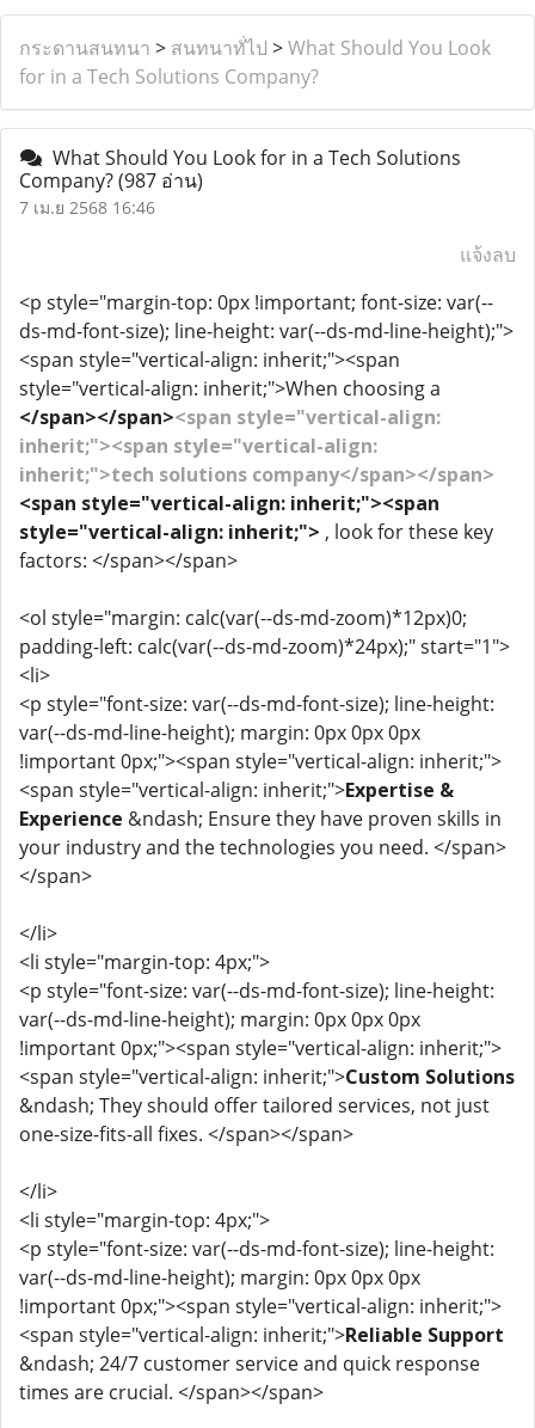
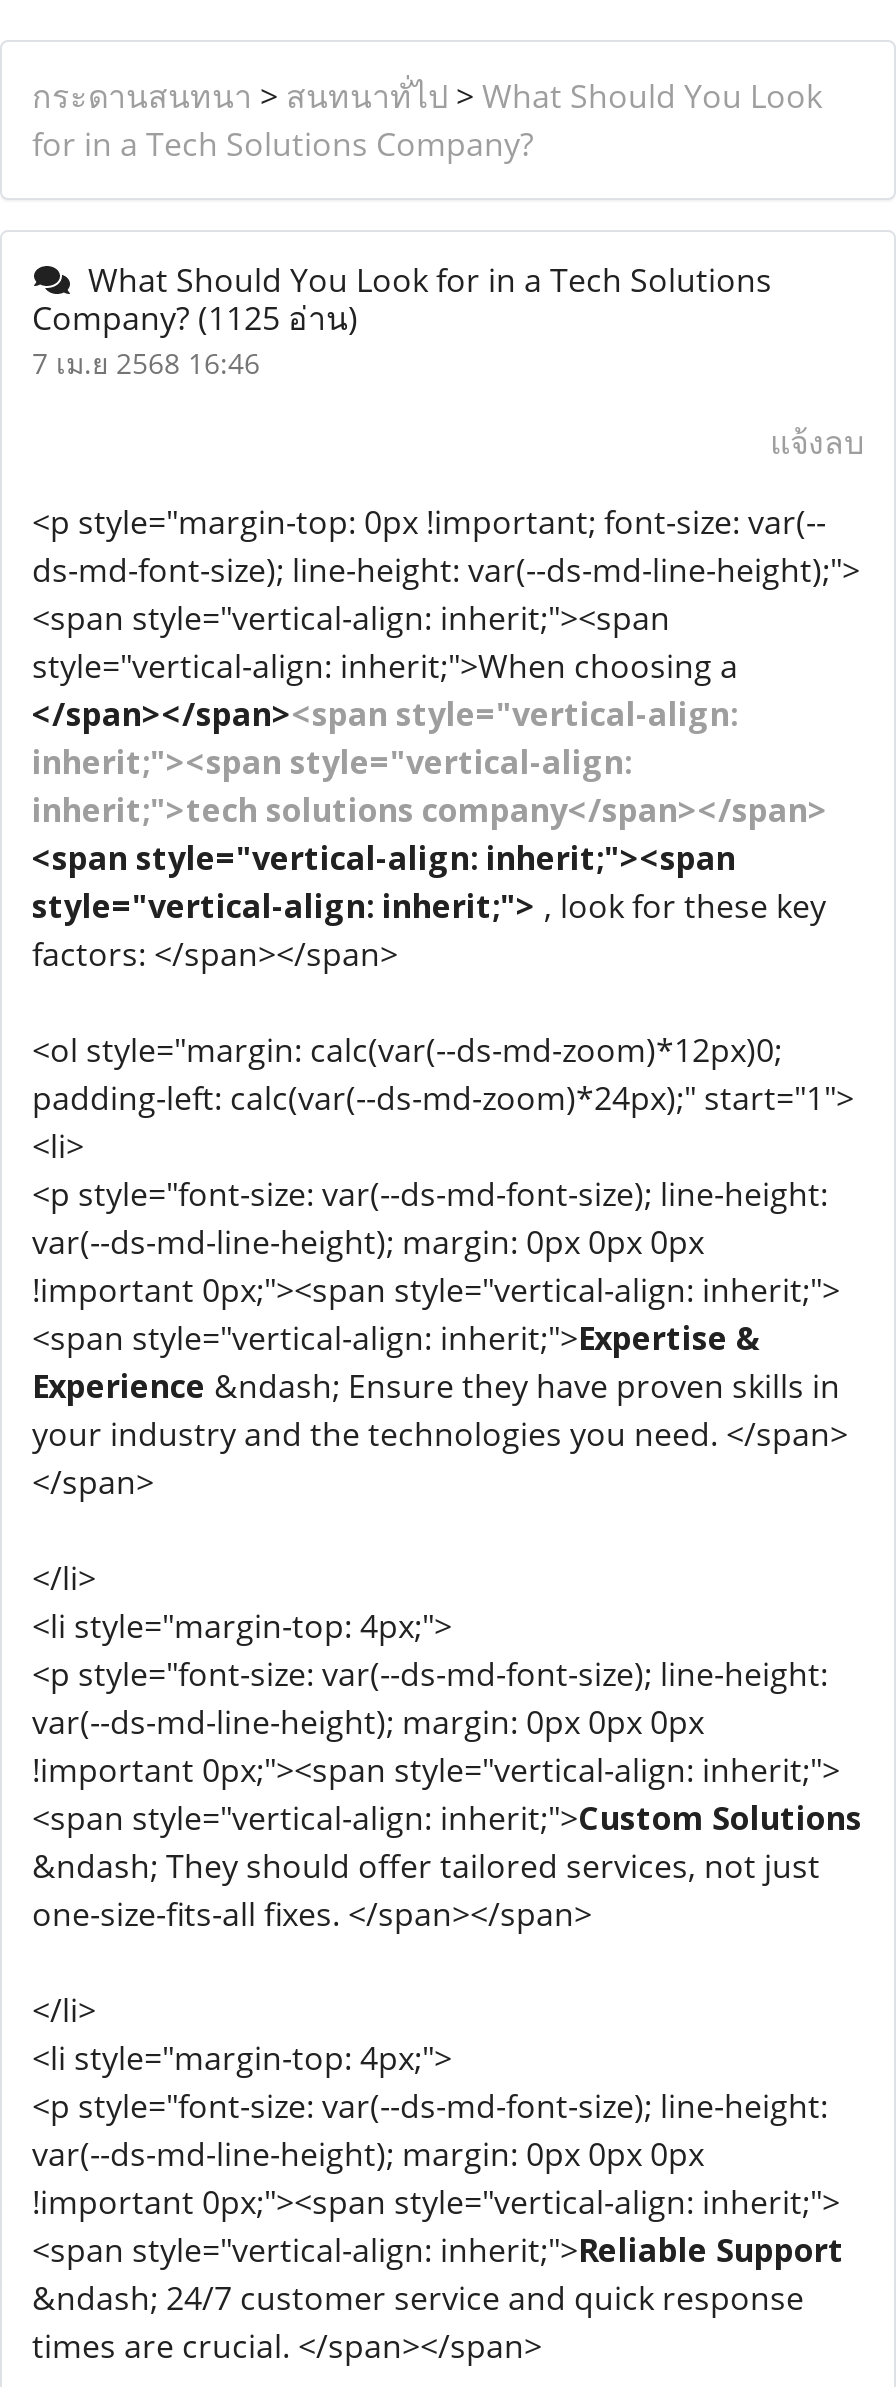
- Company? (987 อ่าน)
+ Company? (1125 อ่าน)
